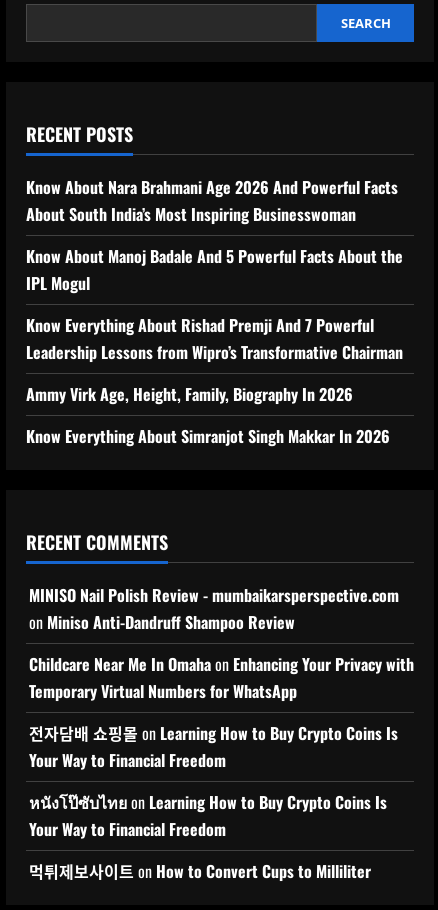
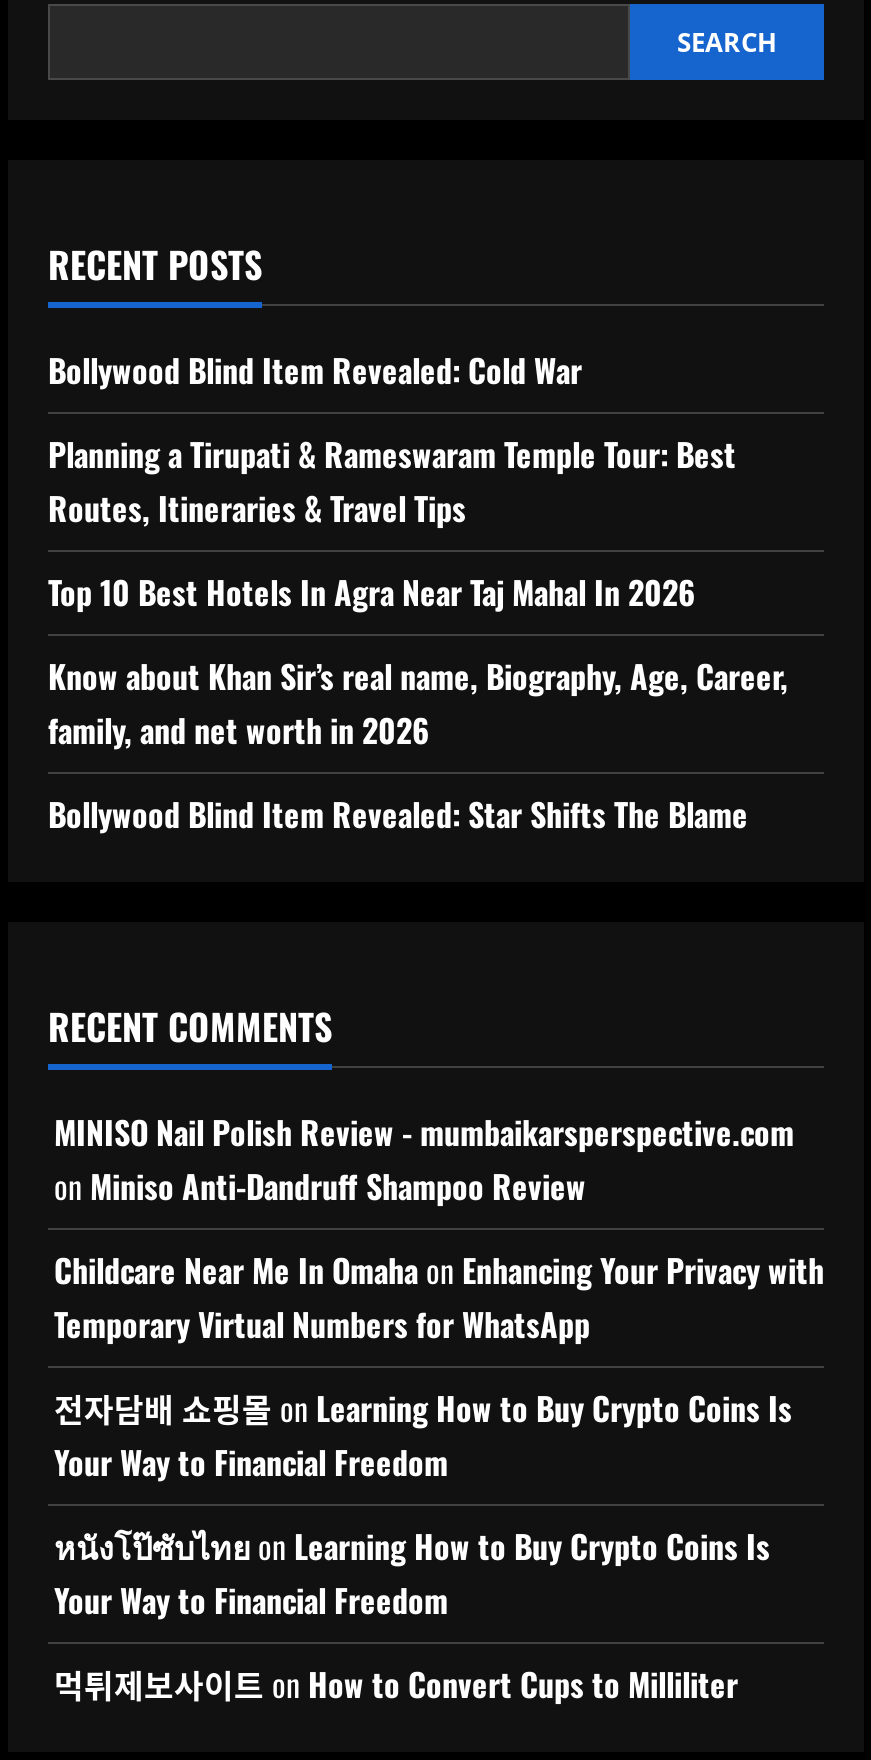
- Know About Nara Brahmani Age 2026 And Powerful Facts
- About South India’s Most Inspiring Businesswoman
+ Bollywood Blind Item Revealed: Cold War

- Know About Manoj Badale And 5 Powerful Facts About the
- IPL Mogul
+ Planning a Tirupati & Rameswaram Temple Tour: Best
+ Routes, Itineraries & Travel Tips

- Know Everything About Rishad Premji And 7 Powerful
- Leadership Lessons from Wipro’s Transformative Chairman
+ Top 10 Best Hotels In Agra Near Taj Mahal In 2026

- Ammy Virk Age, Height, Family, Biography In 2026
+ Know about Khan Sir’s real name, Biography, Age, Career,
+ family, and net worth in 2026

- Know Everything About Simranjot Singh Makkar In 2026
+ Bollywood Blind Item Revealed: Star Shifts The Blame
